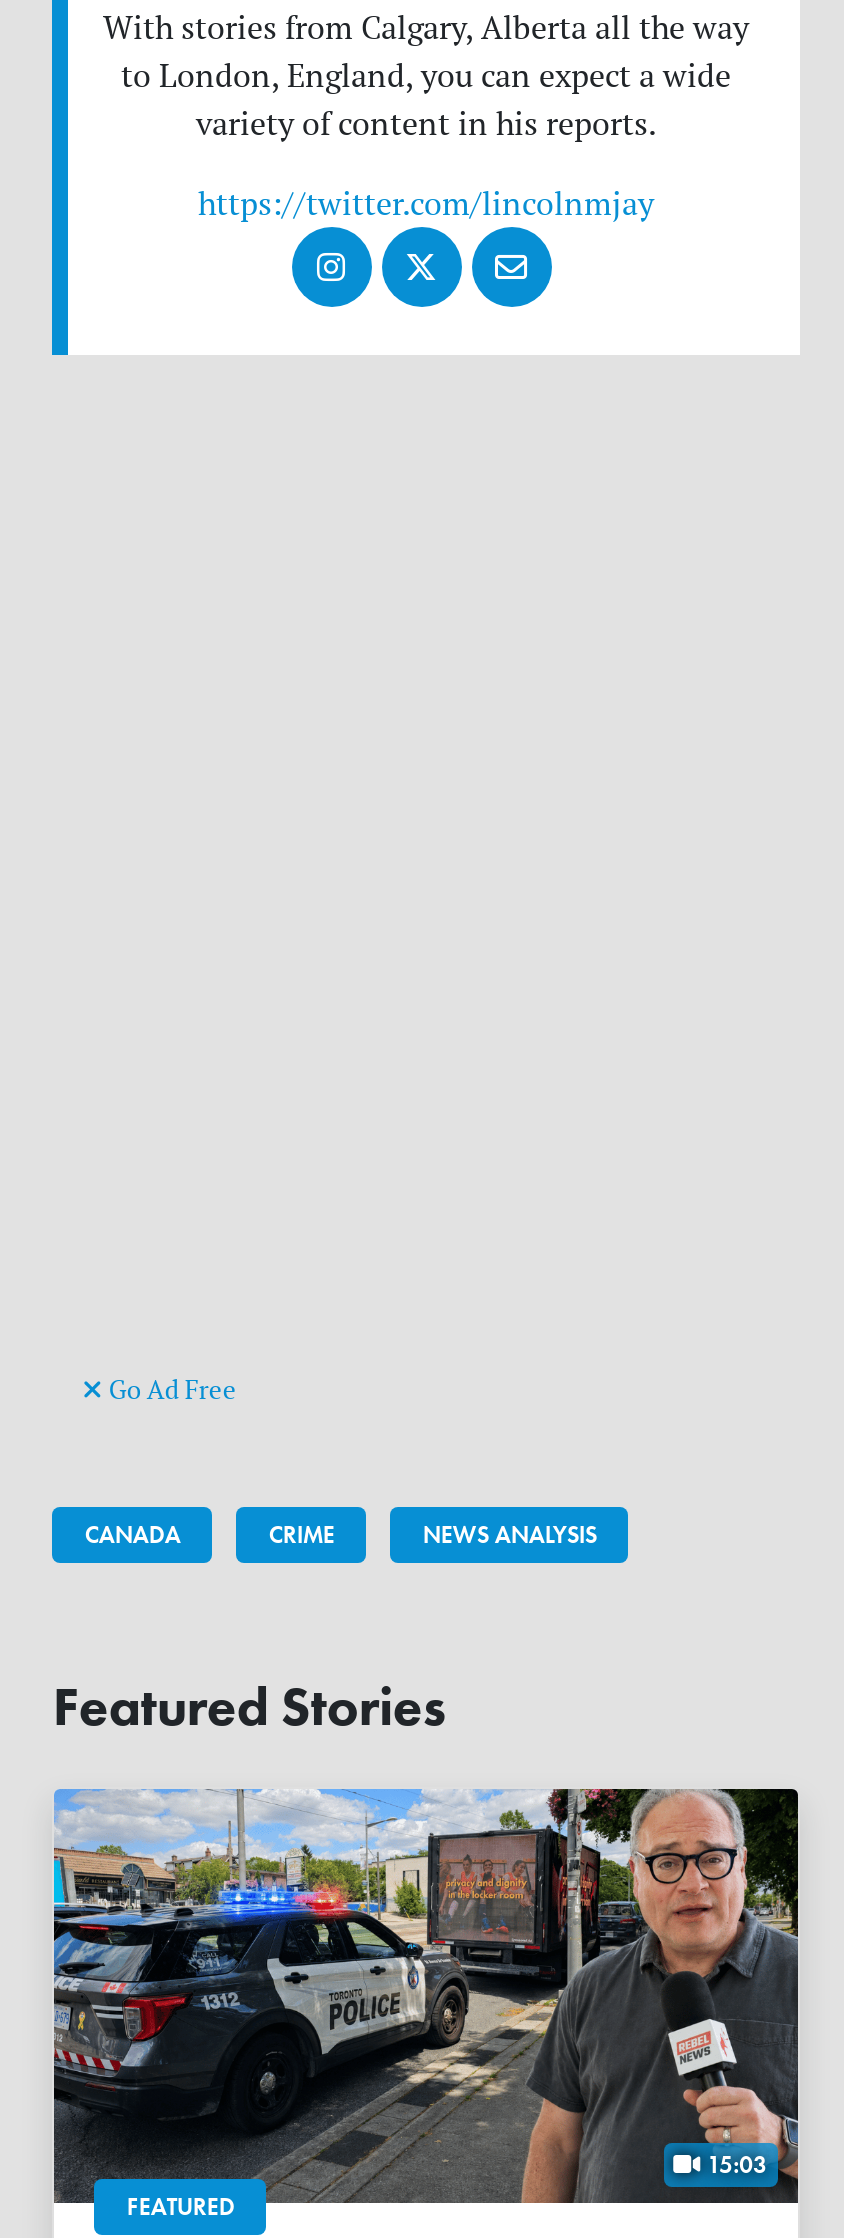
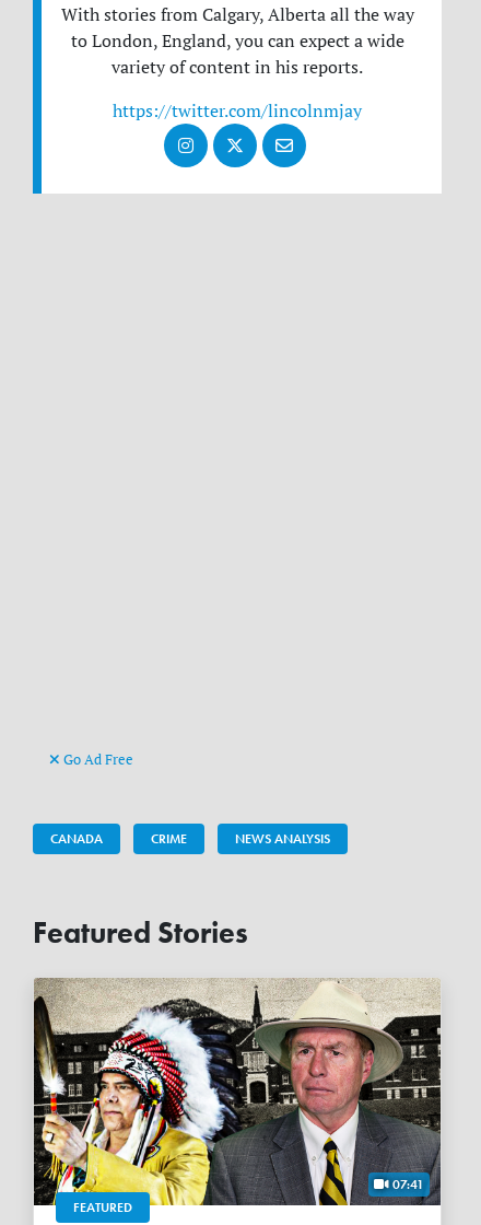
- [image]
- 15:03
+ [image]
+ 07:41
